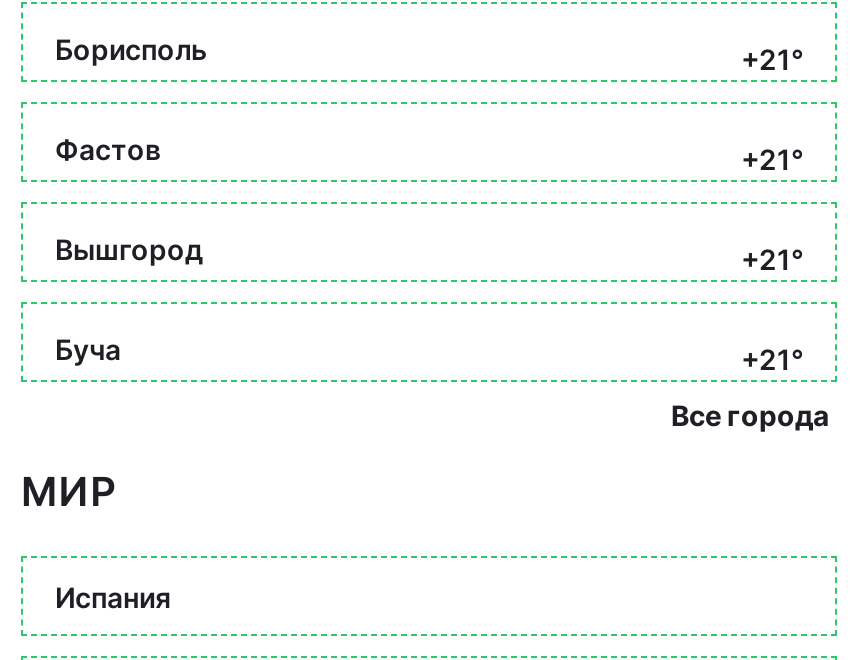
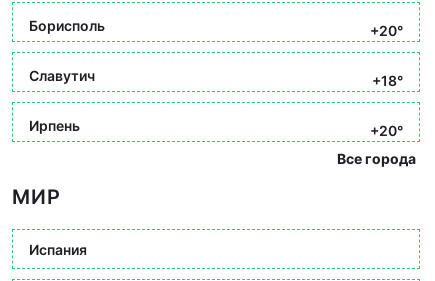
- +21°
- Фастов
- +21°
- Вышгород
- +21°
- Буча
- +21°
+ +20°
+ Славутич
+ +18°
+ Ирпень
+ +20°
